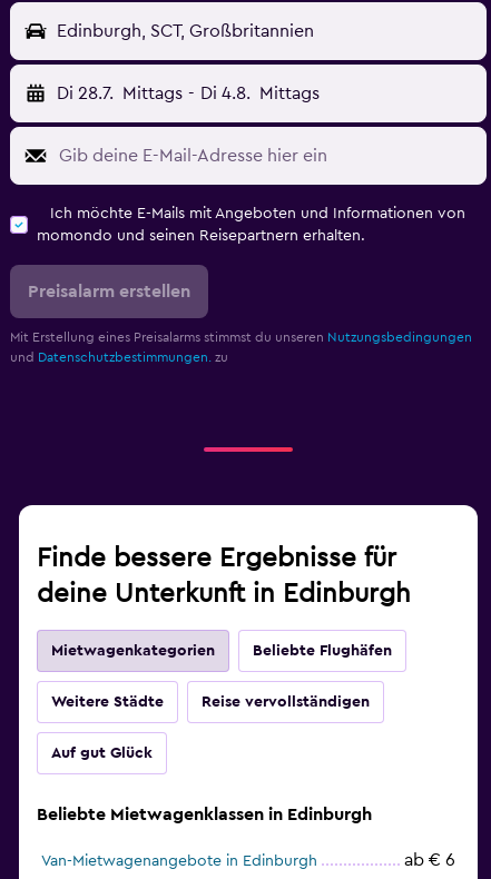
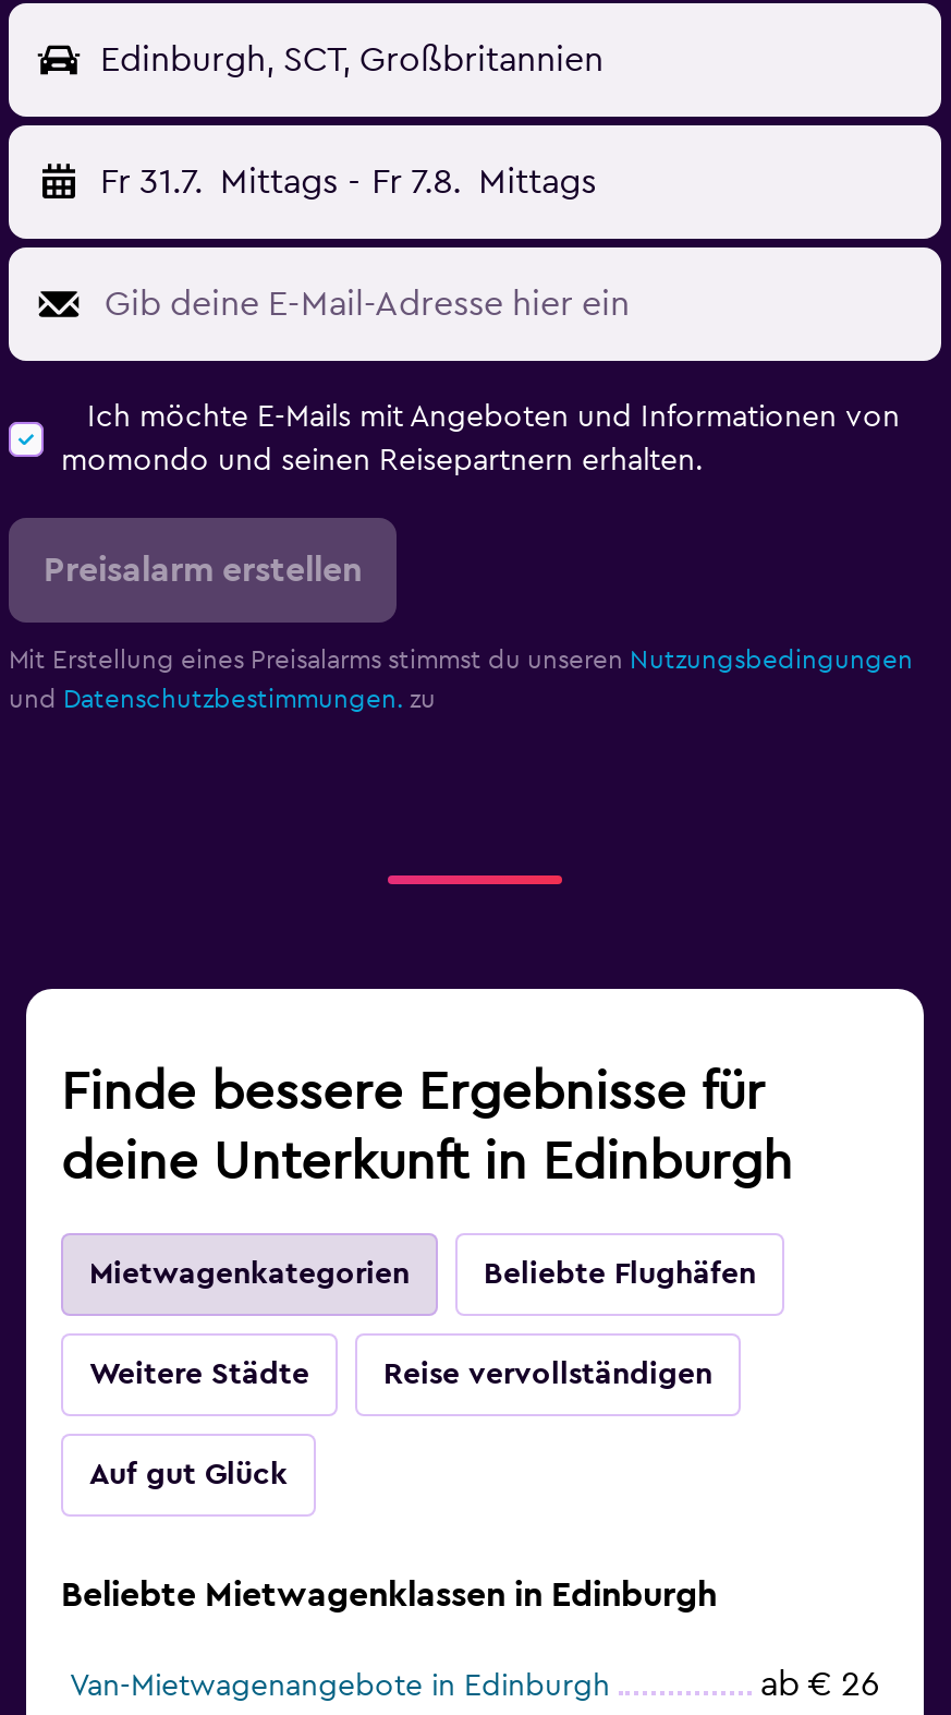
- Di 28.7. Mittags - Di 4.8. Mittags
+ Fr 31.7. Mittags - Fr 7.8. Mittags

- ab € 6
+ ab € 26
